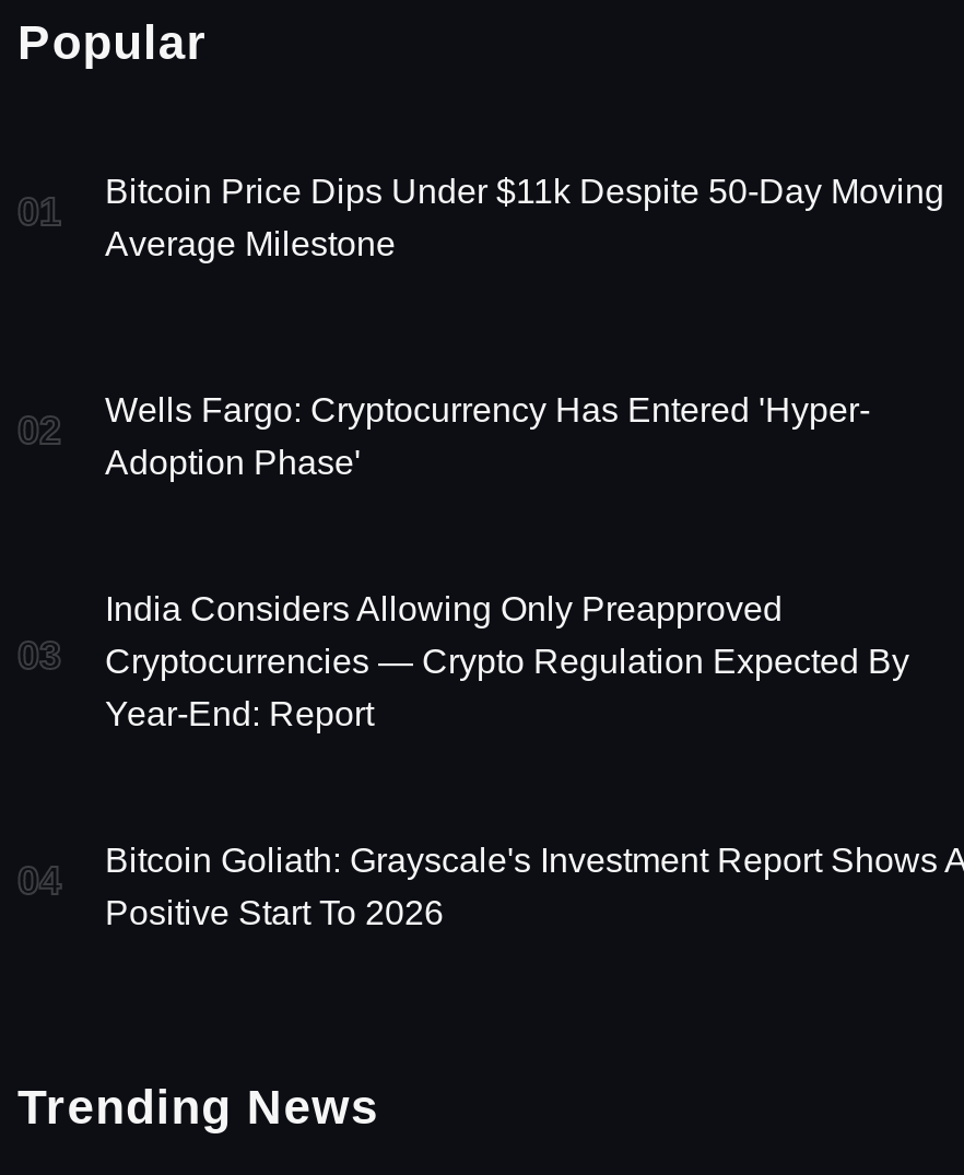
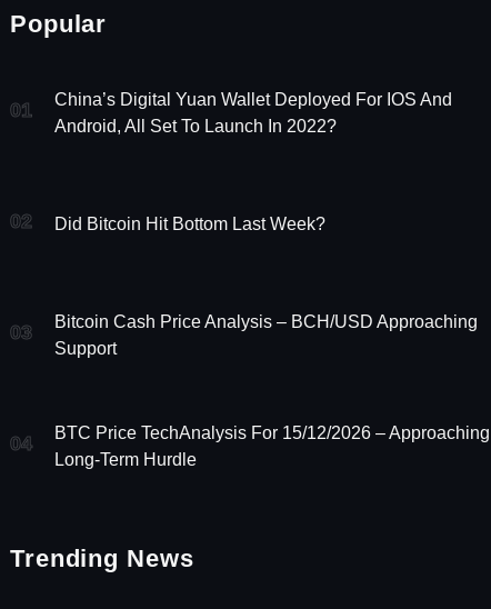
- Bitcoin Price Dips Under $11k Despite 50-Day Moving
- Average Milestone
+ China’s Digital Yuan Wallet Deployed For IOS And
+ Android, All Set To Launch In 2022?

- Wells Fargo: Cryptocurrency Has Entered 'Hyper-
- Adoption Phase'
+ Did Bitcoin Hit Bottom Last Week?

- India Considers Allowing Only Preapproved
- Cryptocurrencies — Crypto Regulation Expected By
- Year-End: Report
+ Bitcoin Cash Price Analysis – BCH/USD Approaching
+ Support

- Bitcoin Goliath: Grayscale's Investment Report Shows A
- Positive Start To 2026
+ BTC Price TechAnalysis For 15/12/2026 – Approaching
+ Long-Term Hurdle
